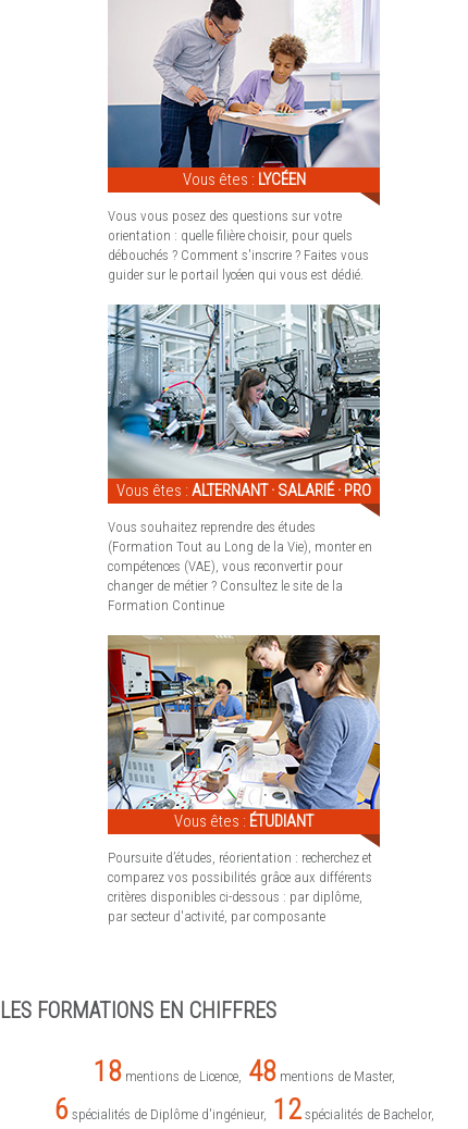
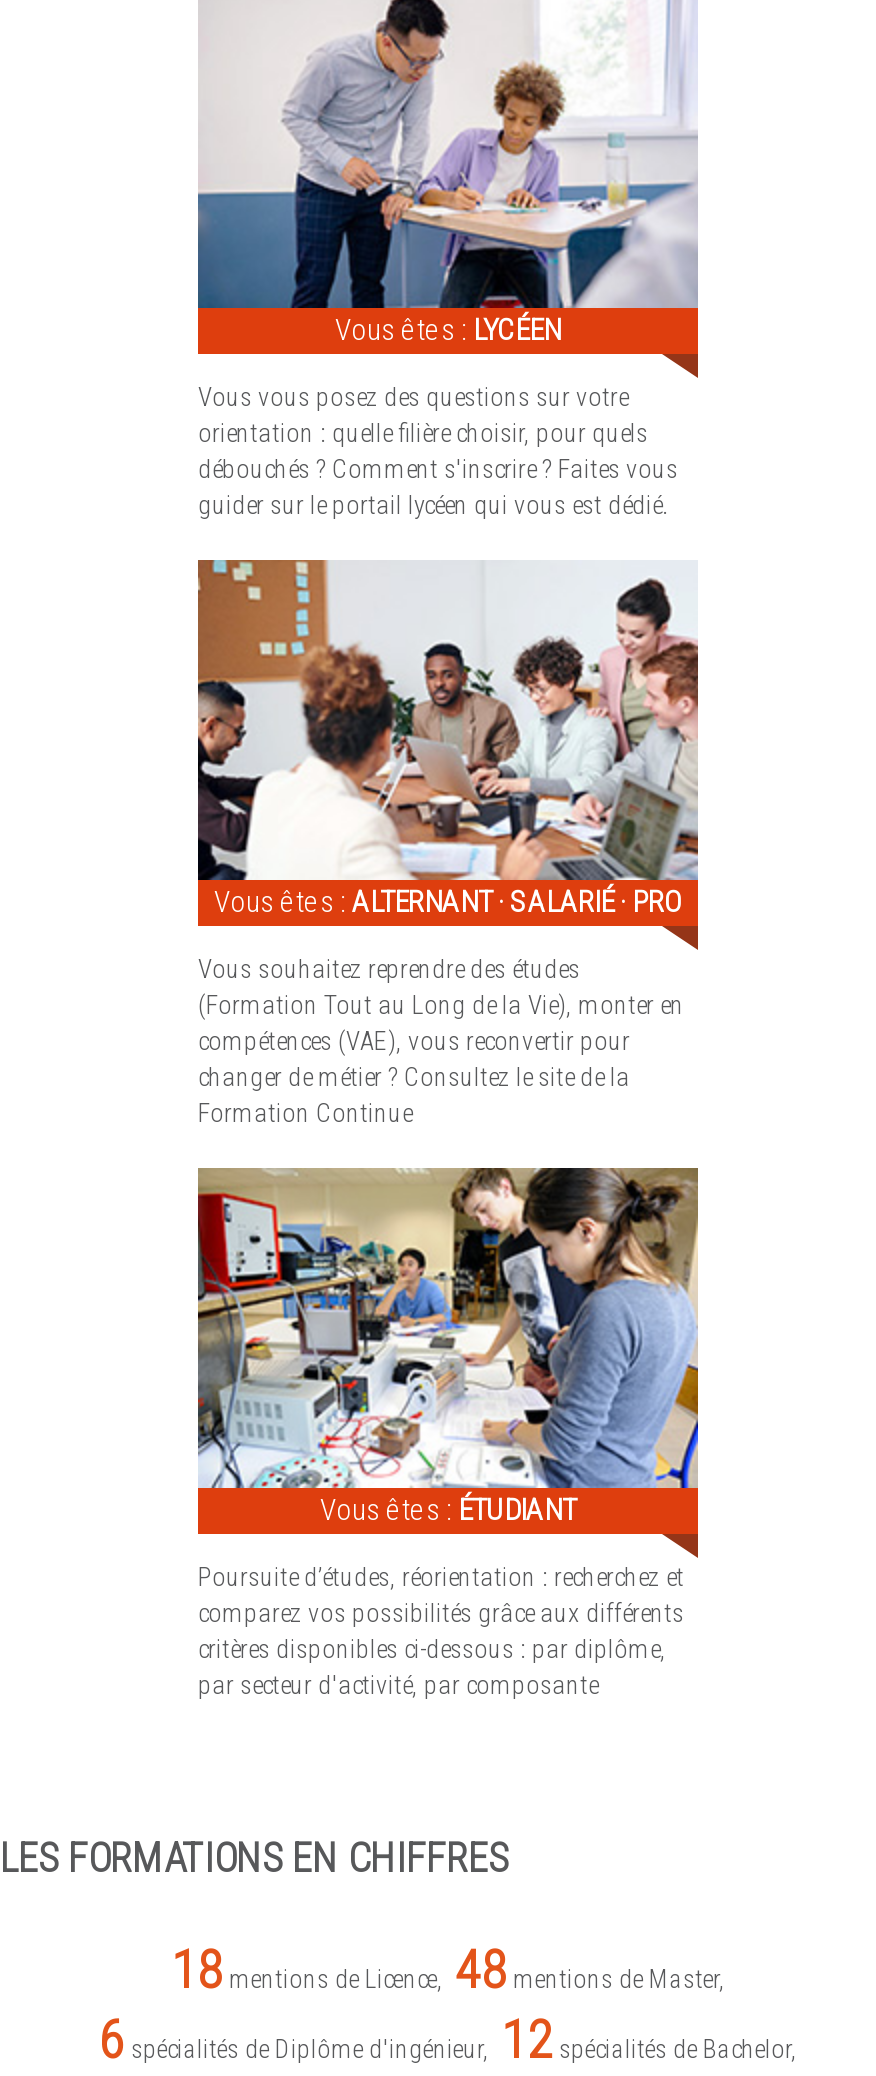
- [image]
+ [image]
